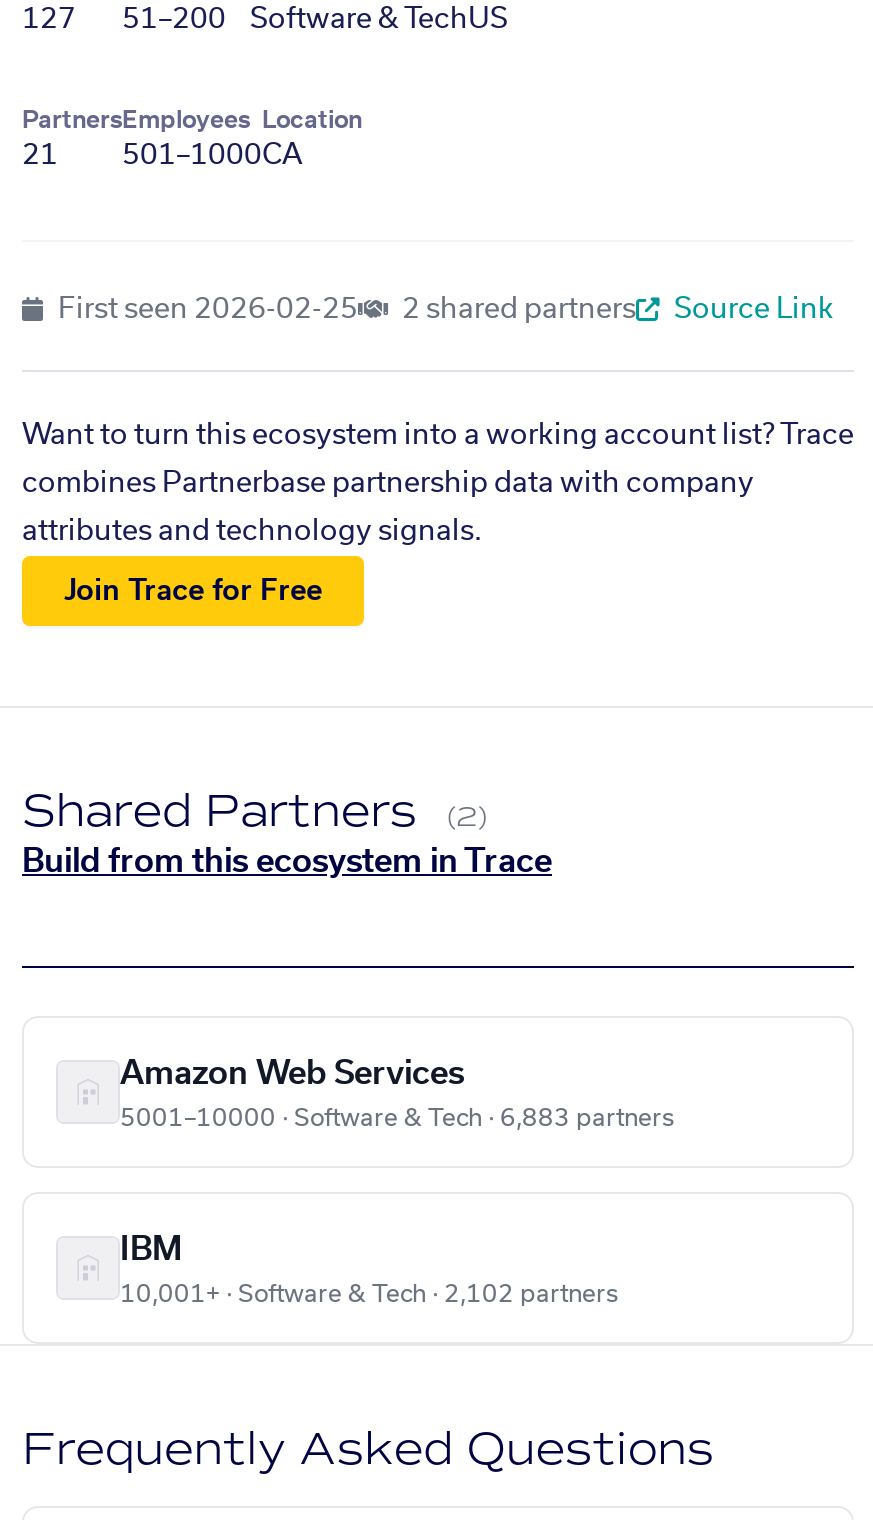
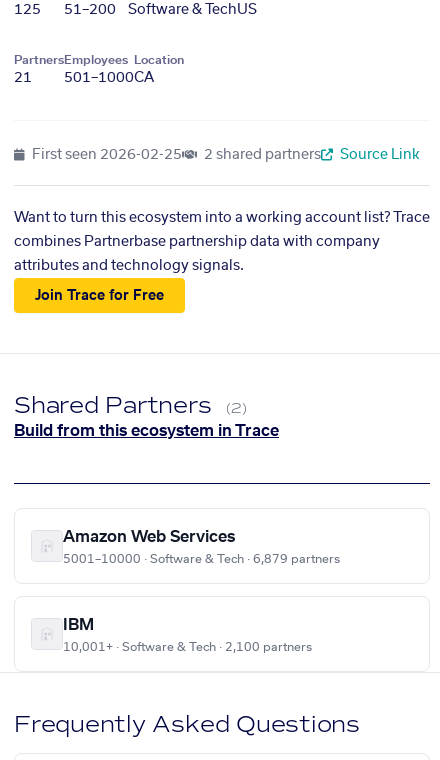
- 127 51–200 Software & Tech US
+ 125 51–200 Software & Tech US

- 5001–10000 · Software & Tech · 6,883 partners
+ 5001–10000 · Software & Tech · 6,879 partners

- 10,001+ · Software & Tech · 2,102 partners
+ 10,001+ · Software & Tech · 2,100 partners
